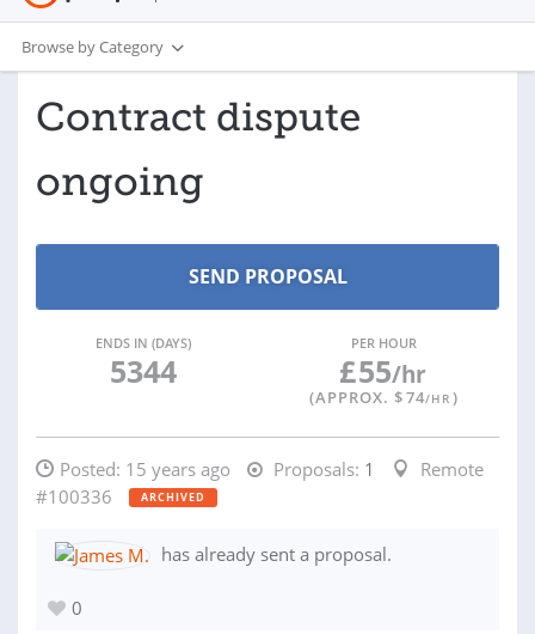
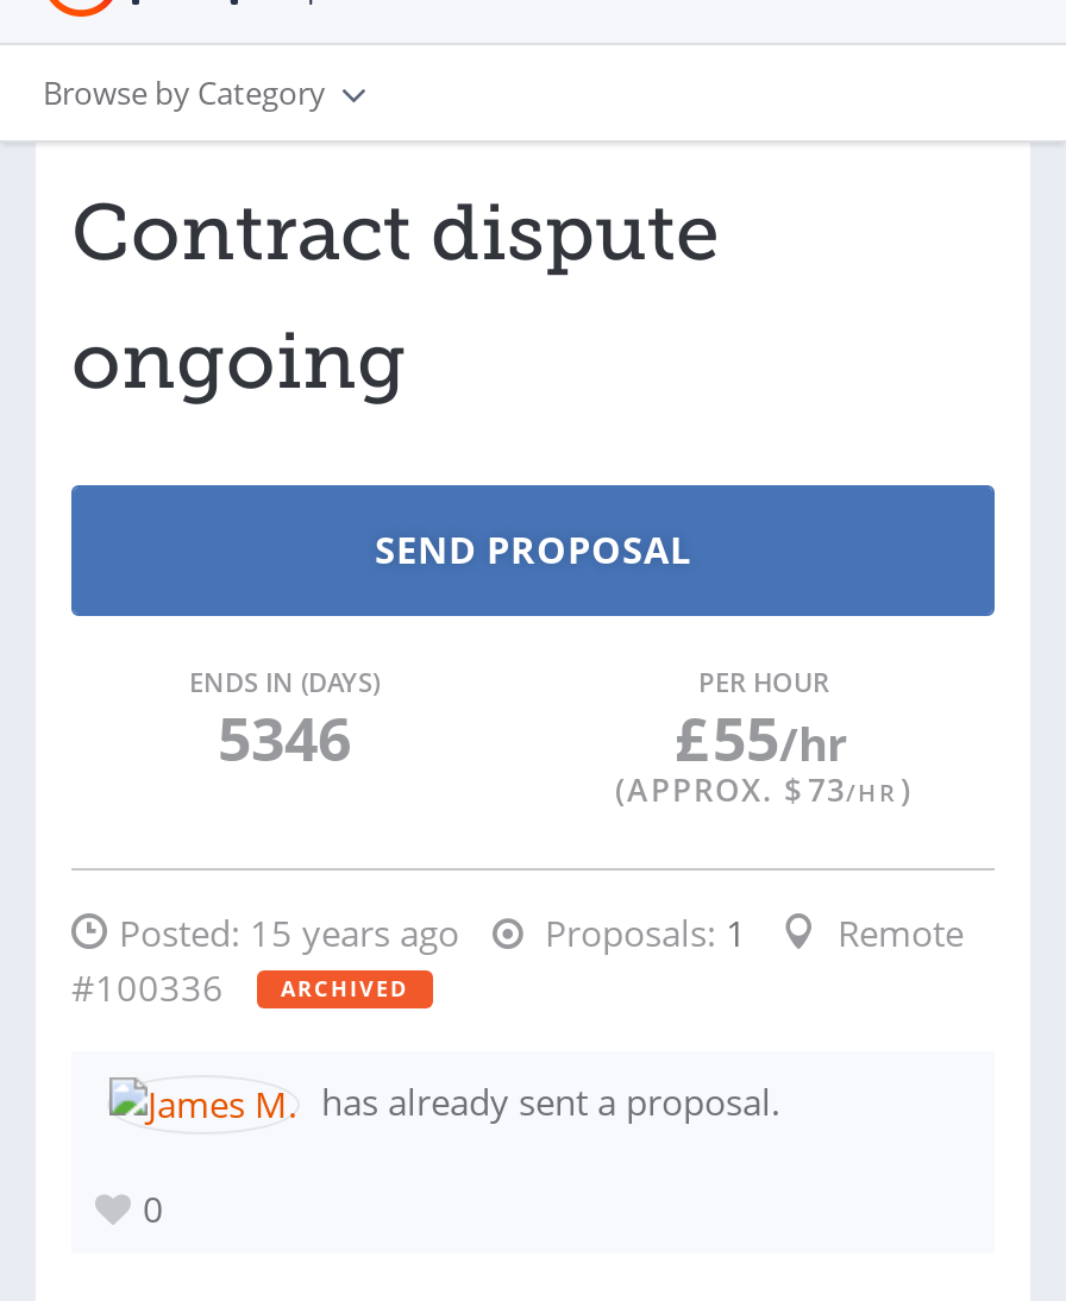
- 5344
+ 5346

- (APPROX. $ 74/HR )
+ (APPROX. $ 73/HR )
